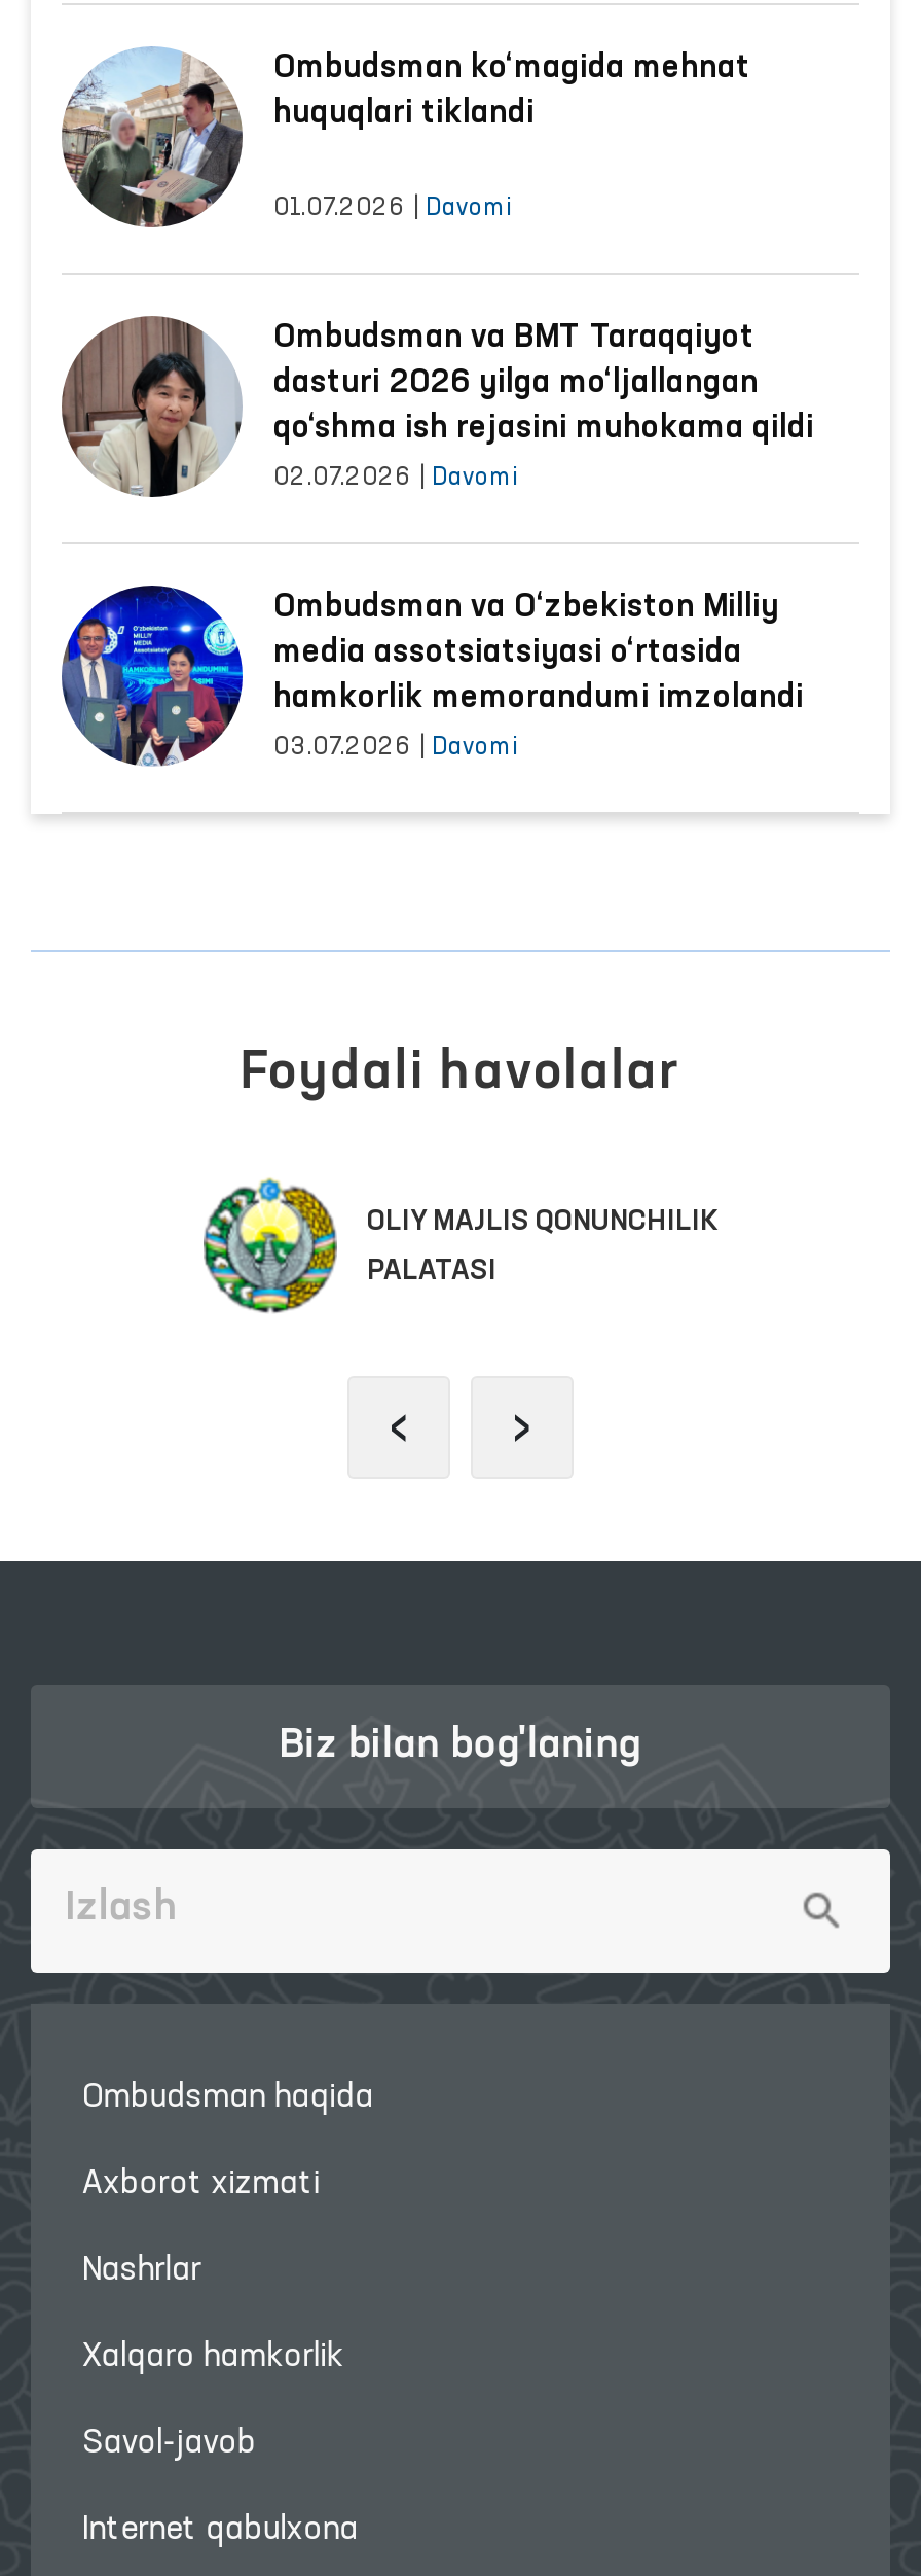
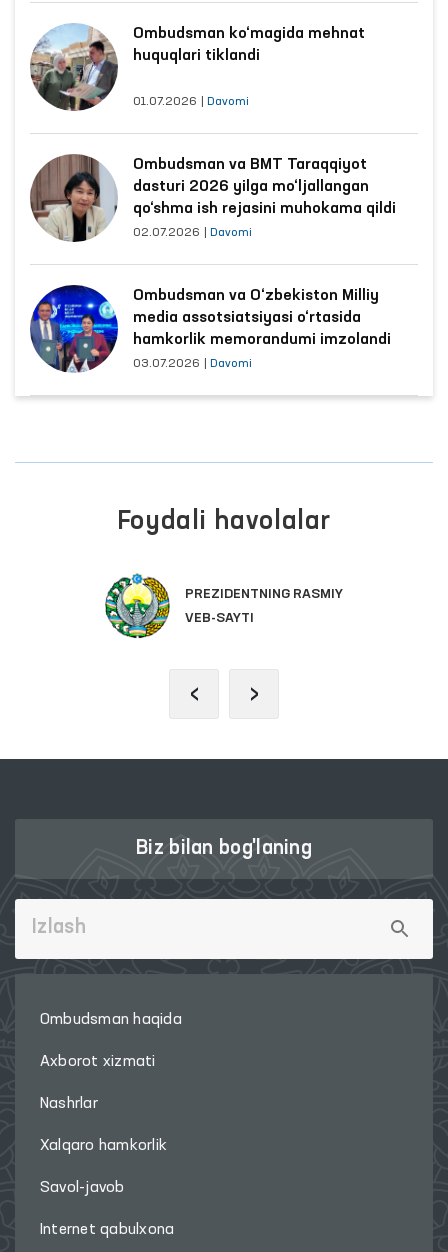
- [image]
- OLIY MAJLIS QONUNCHILIK
+ [image]
+ PREZIDENTNING RASMIY

- PALATASI
+ VEB-SAYTI
